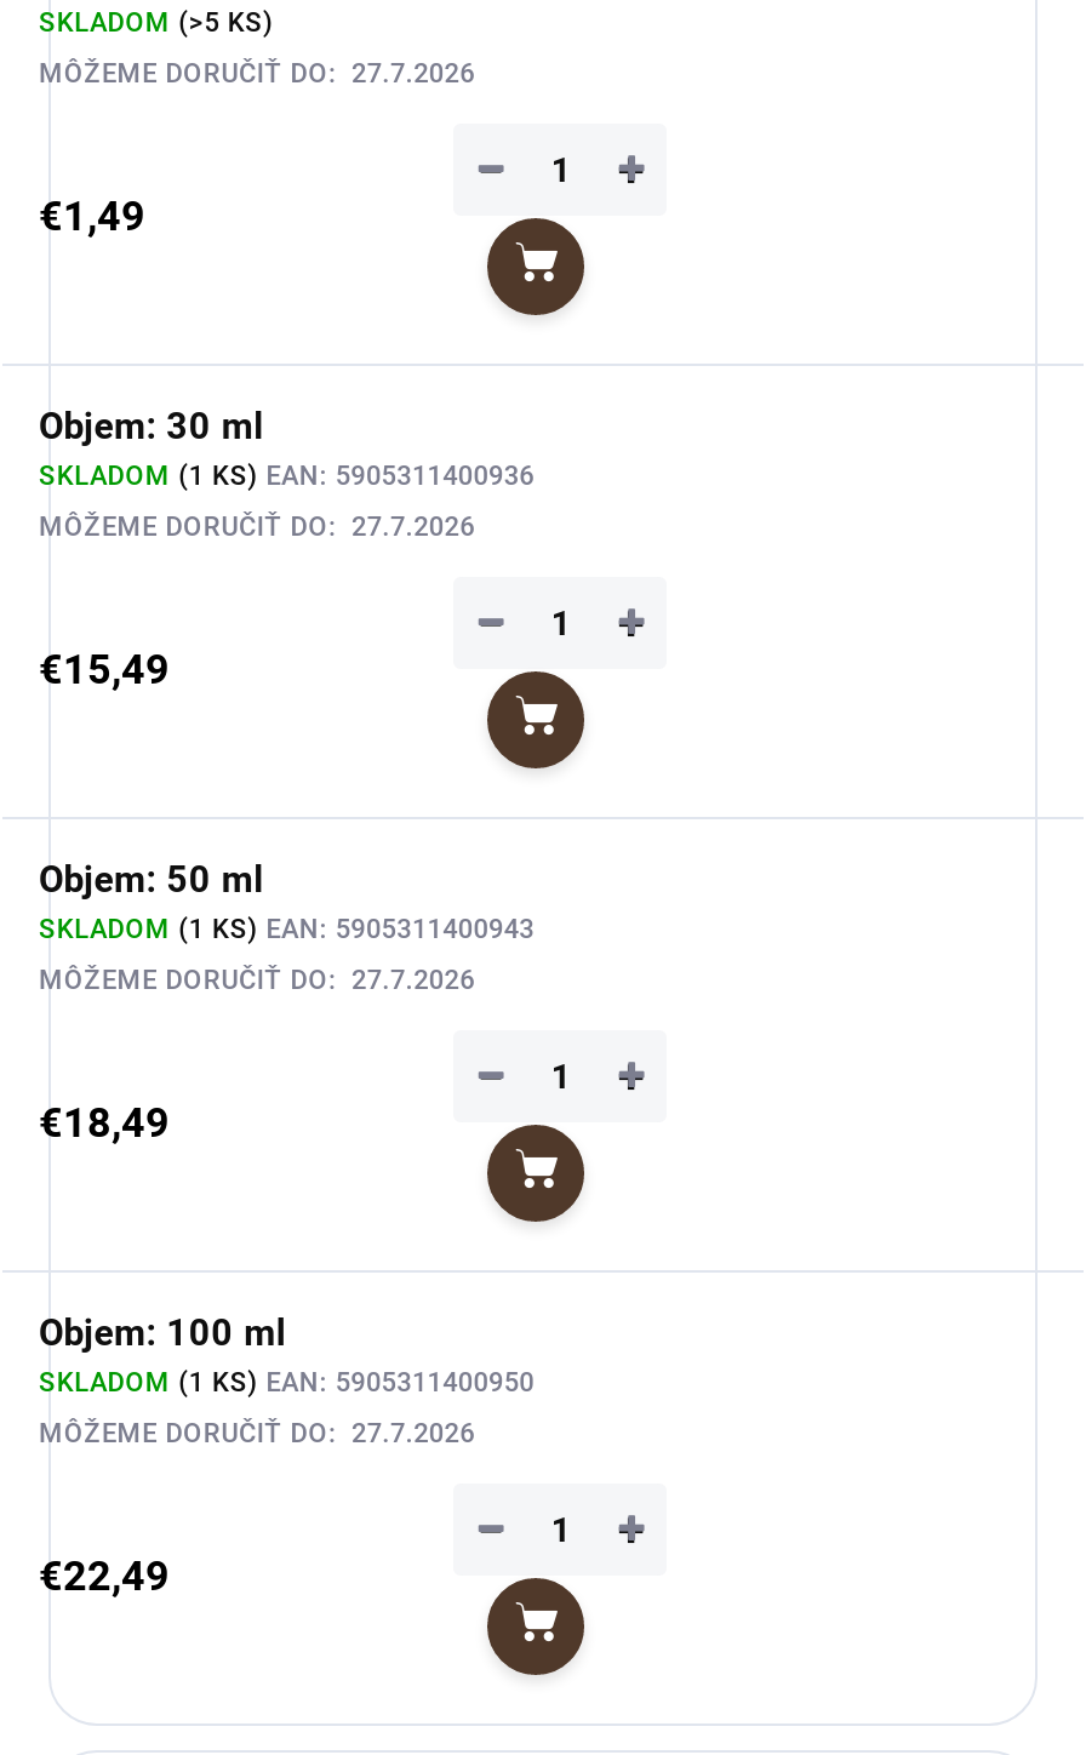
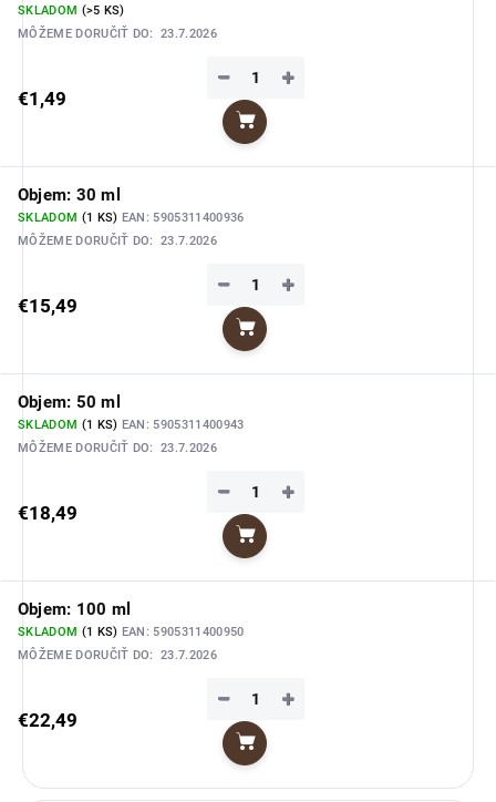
- MÔŽEME DORUČIŤ DO: 27.7.2026
+ MÔŽEME DORUČIŤ DO: 23.7.2026

- MÔŽEME DORUČIŤ DO: 27.7.2026
+ MÔŽEME DORUČIŤ DO: 23.7.2026

- MÔŽEME DORUČIŤ DO: 27.7.2026
+ MÔŽEME DORUČIŤ DO: 23.7.2026

- MÔŽEME DORUČIŤ DO: 27.7.2026
+ MÔŽEME DORUČIŤ DO: 23.7.2026
